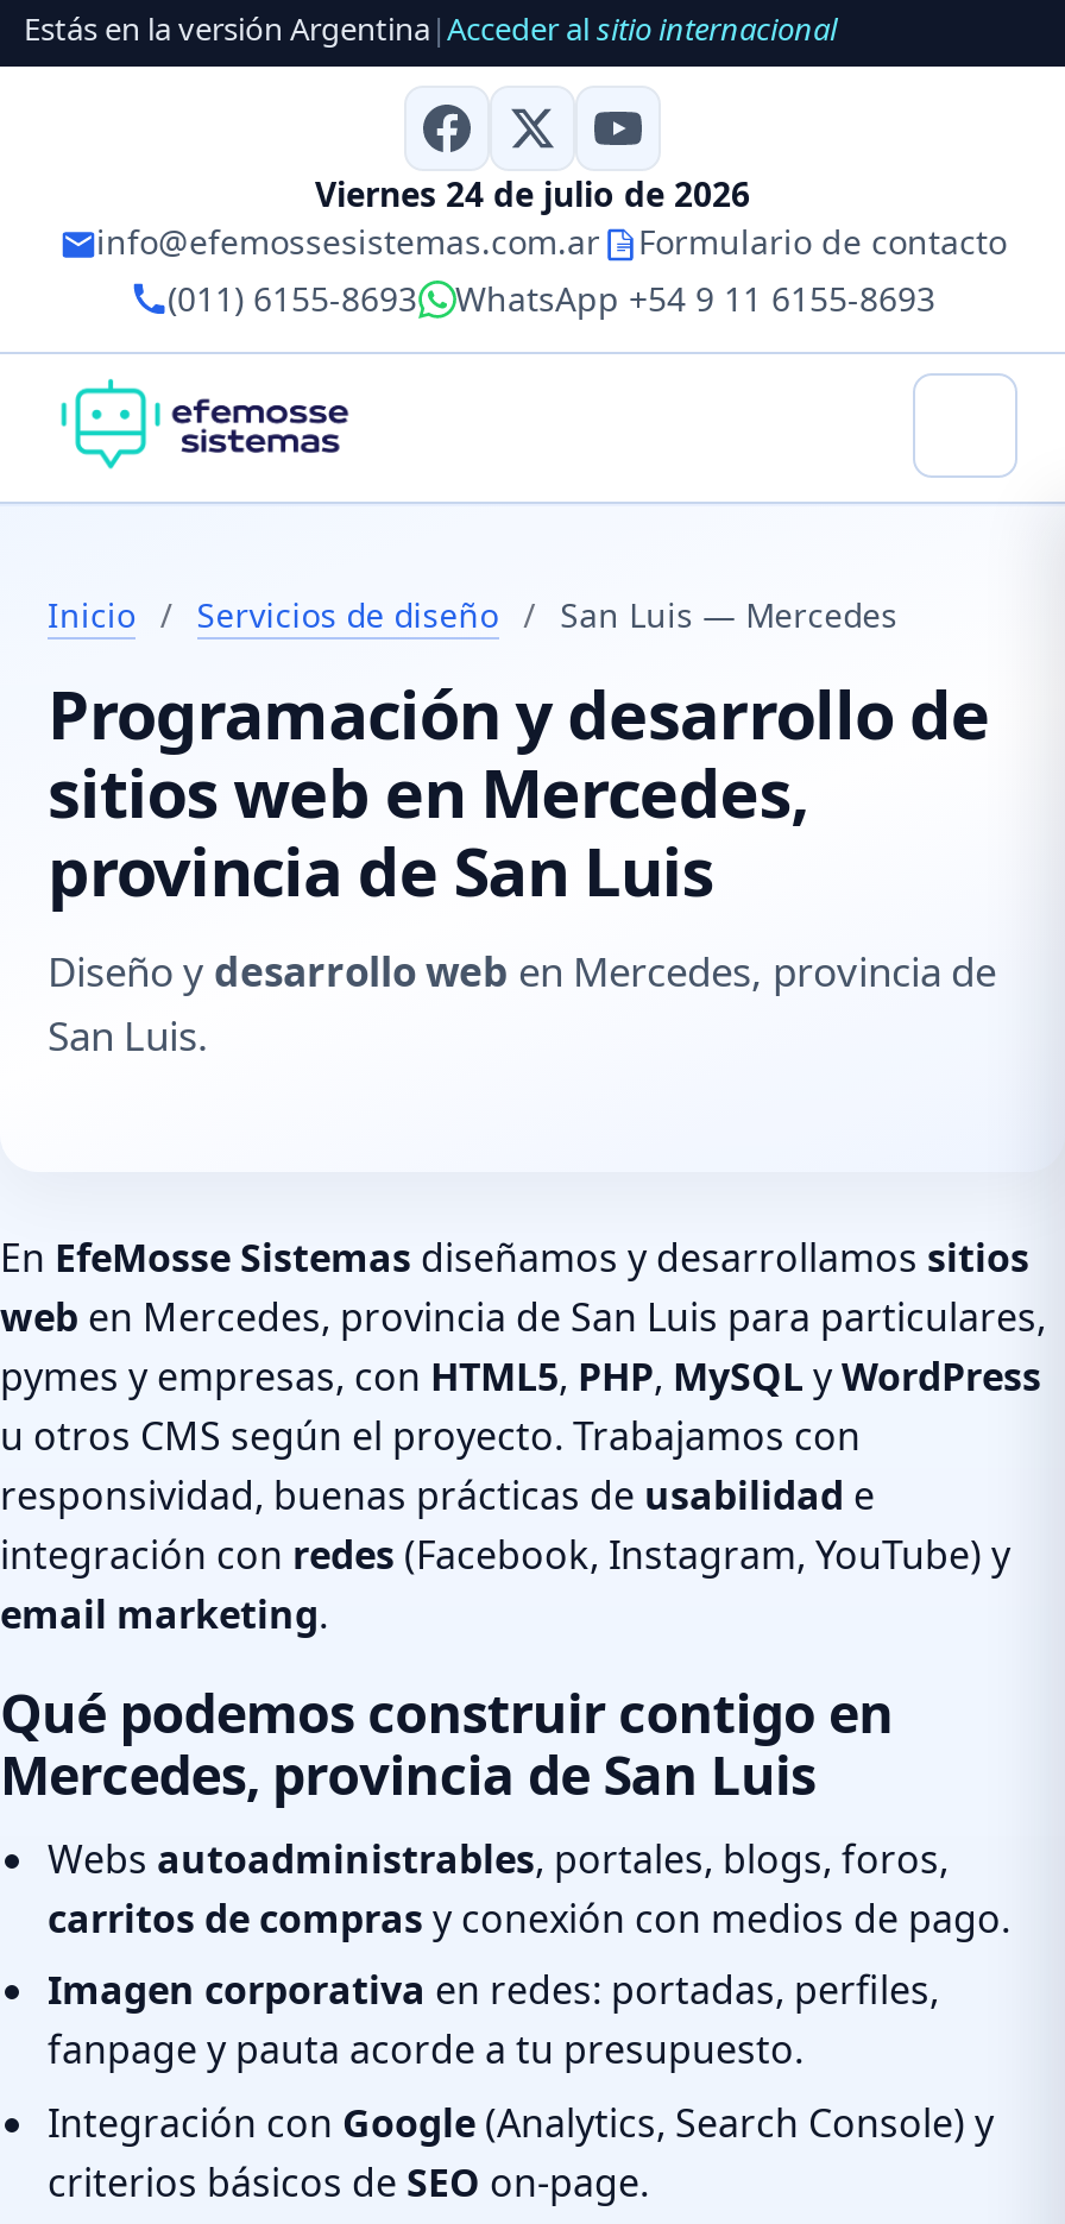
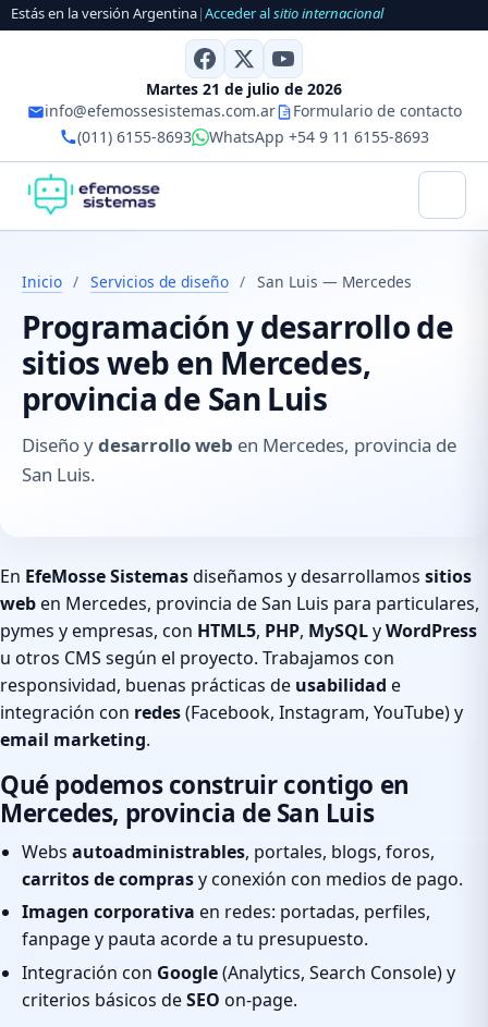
- Viernes 24 de julio de 2026
+ Martes 21 de julio de 2026
